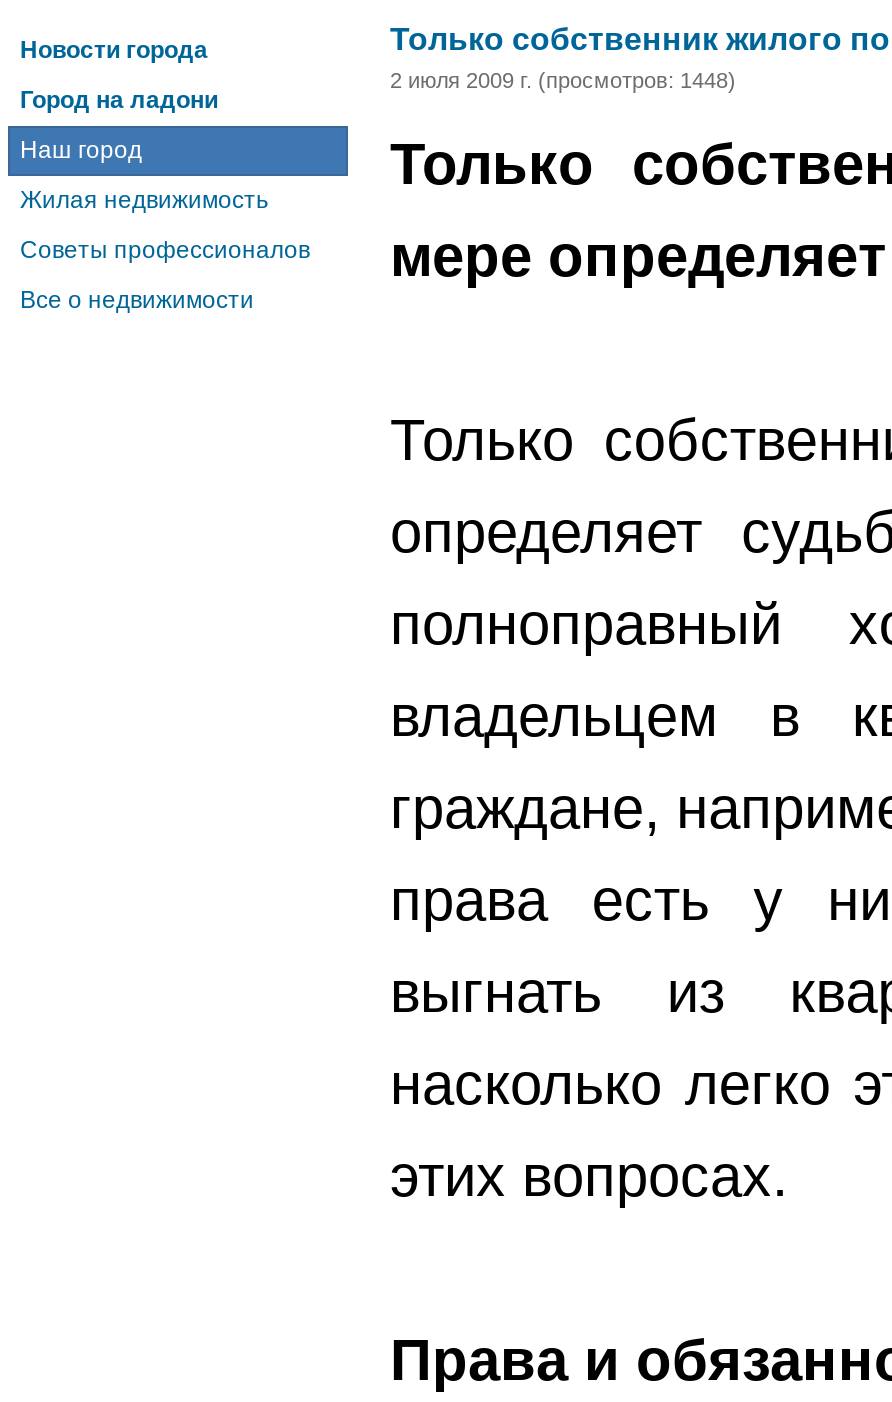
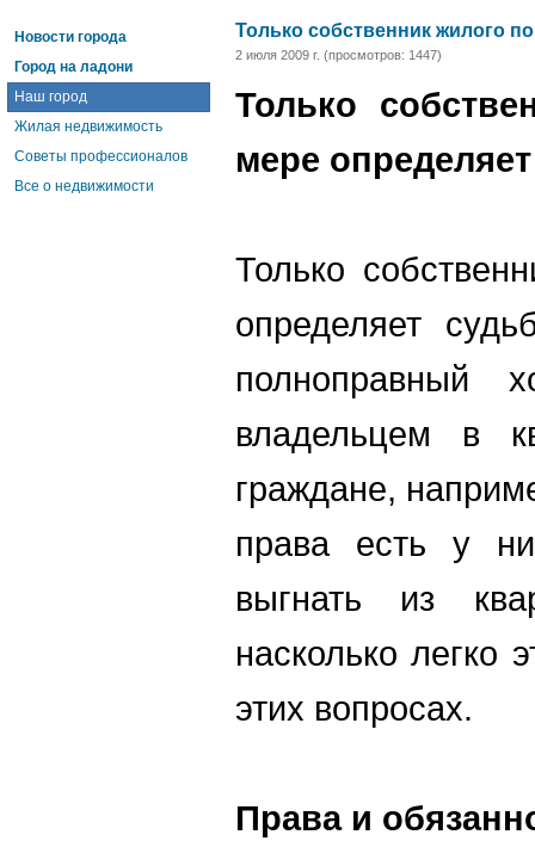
- 2 июля 2009 г. (просмотров: 1448)
+ 2 июля 2009 г. (просмотров: 1447)
